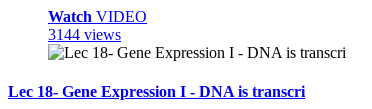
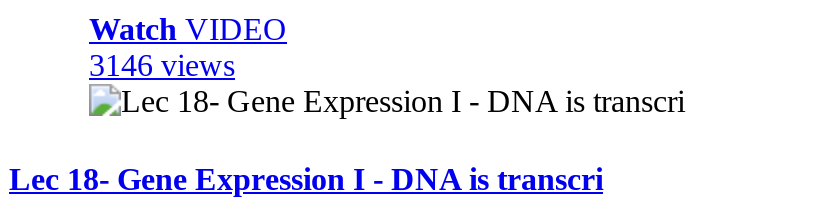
- 3144 views
+ 3146 views
